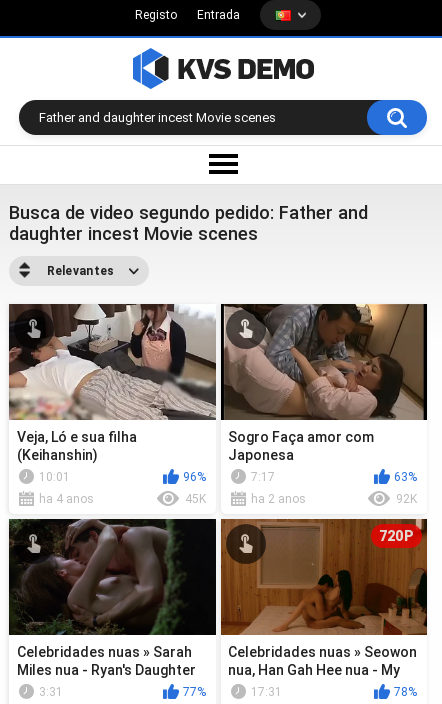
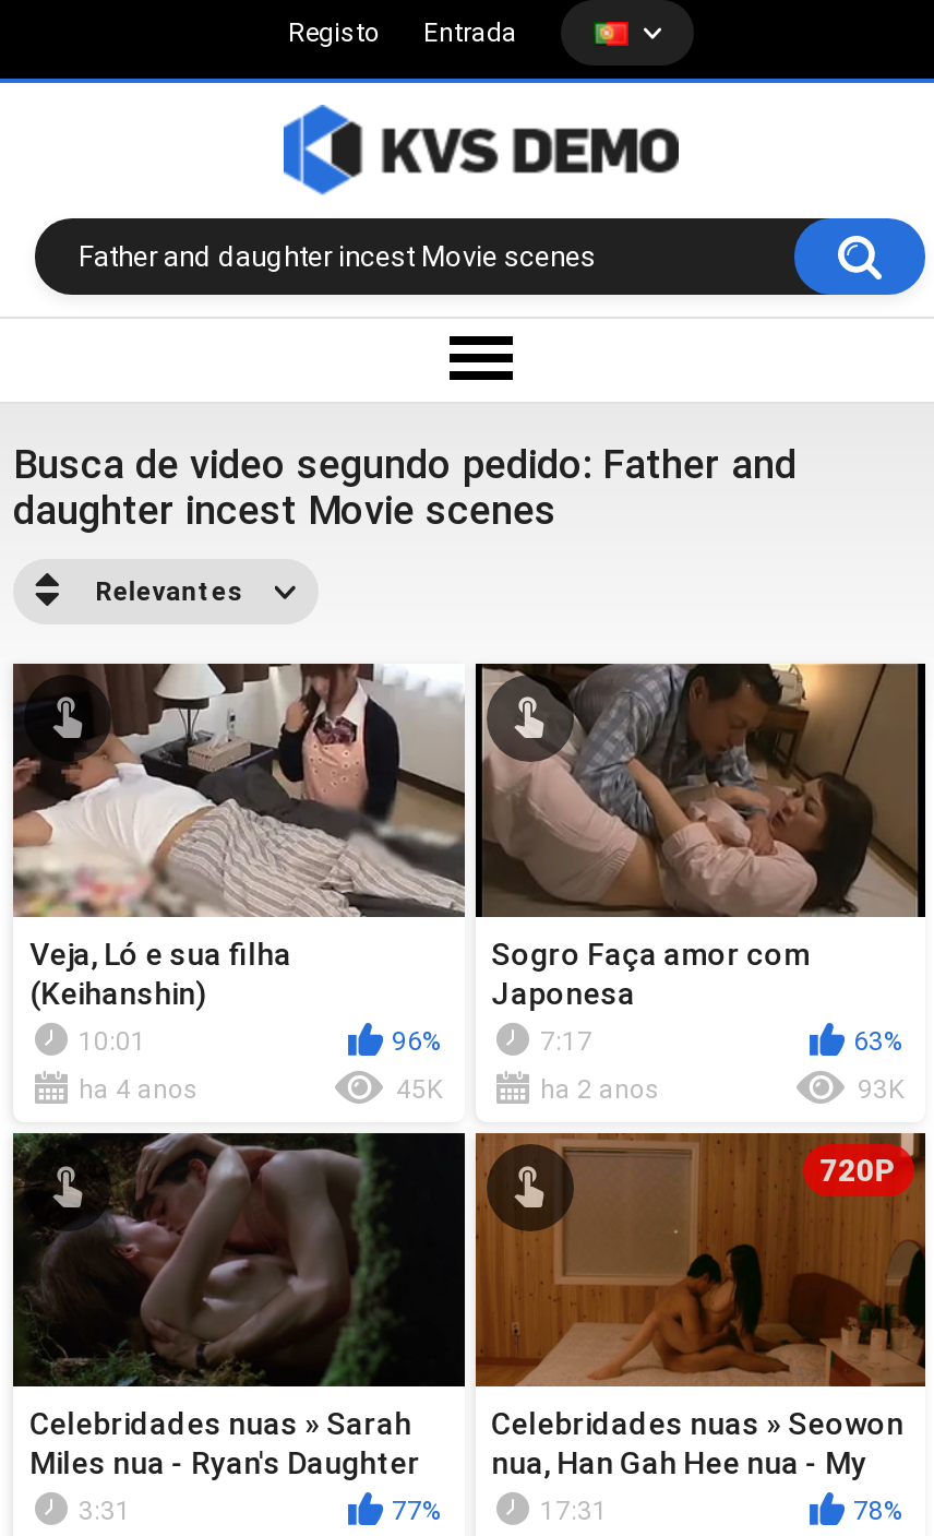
- 92K
+ 93K
